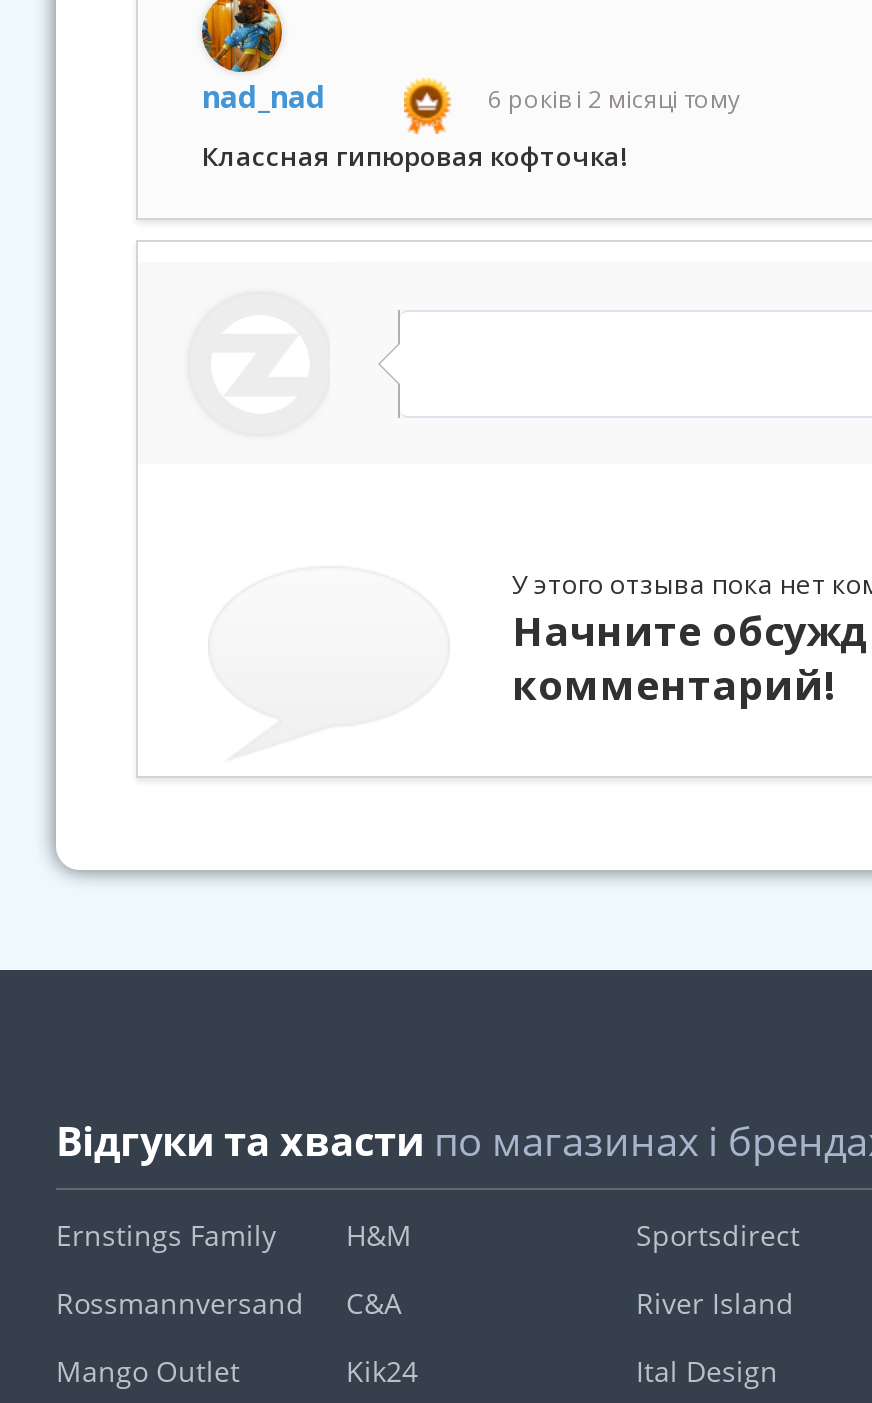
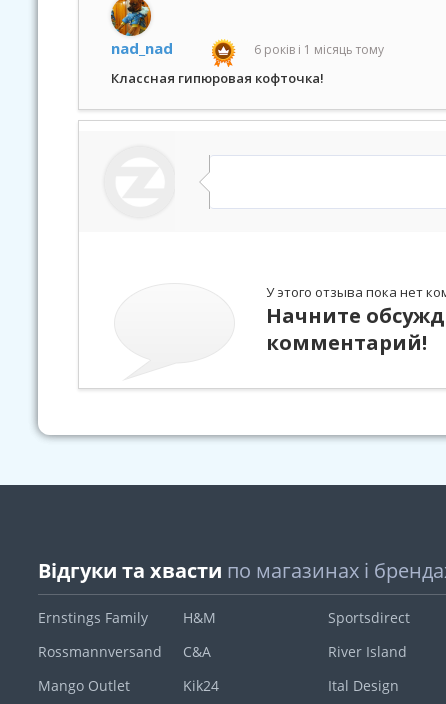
- 6 років і 2 місяці тому
+ 6 років і 1 місяць тому
